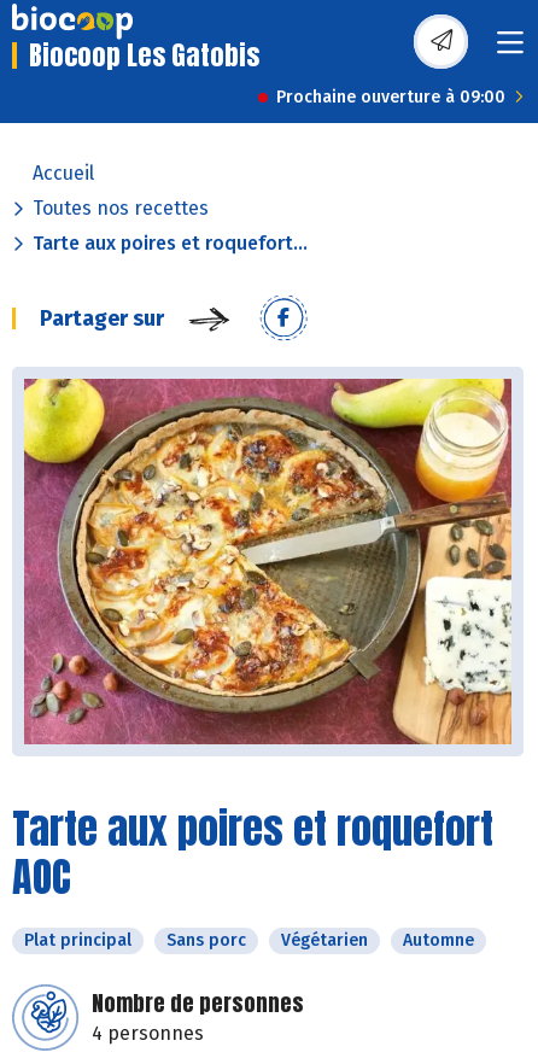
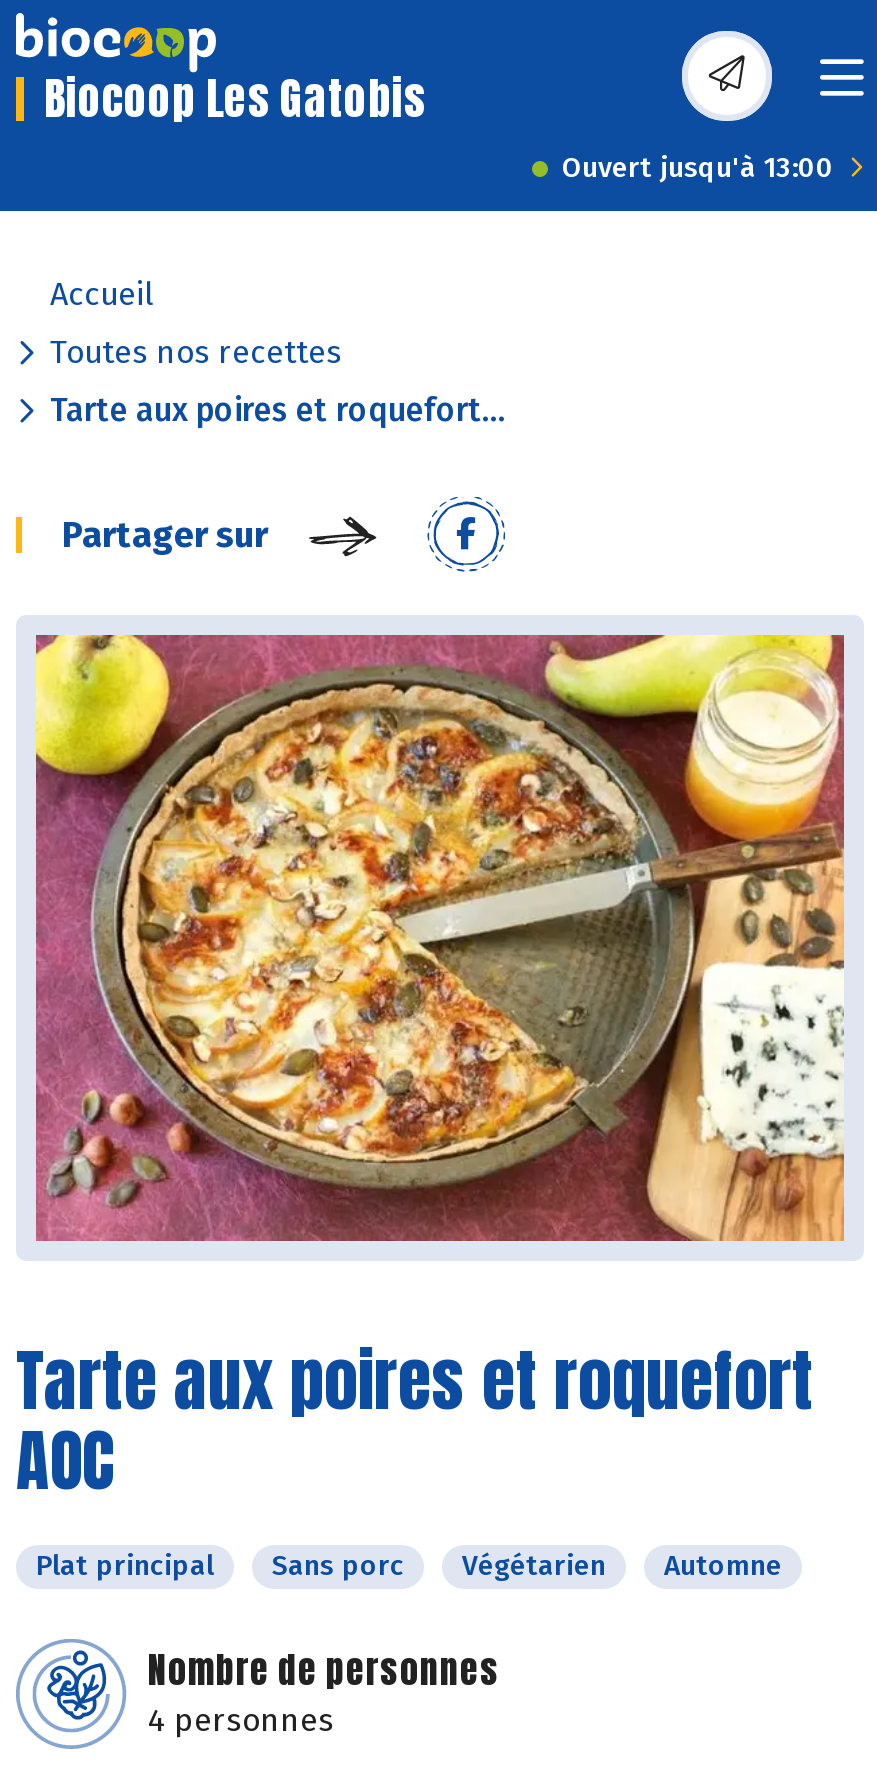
- Prochaine ouverture à 09:00
+ Ouvert jusqu'à 13:00
